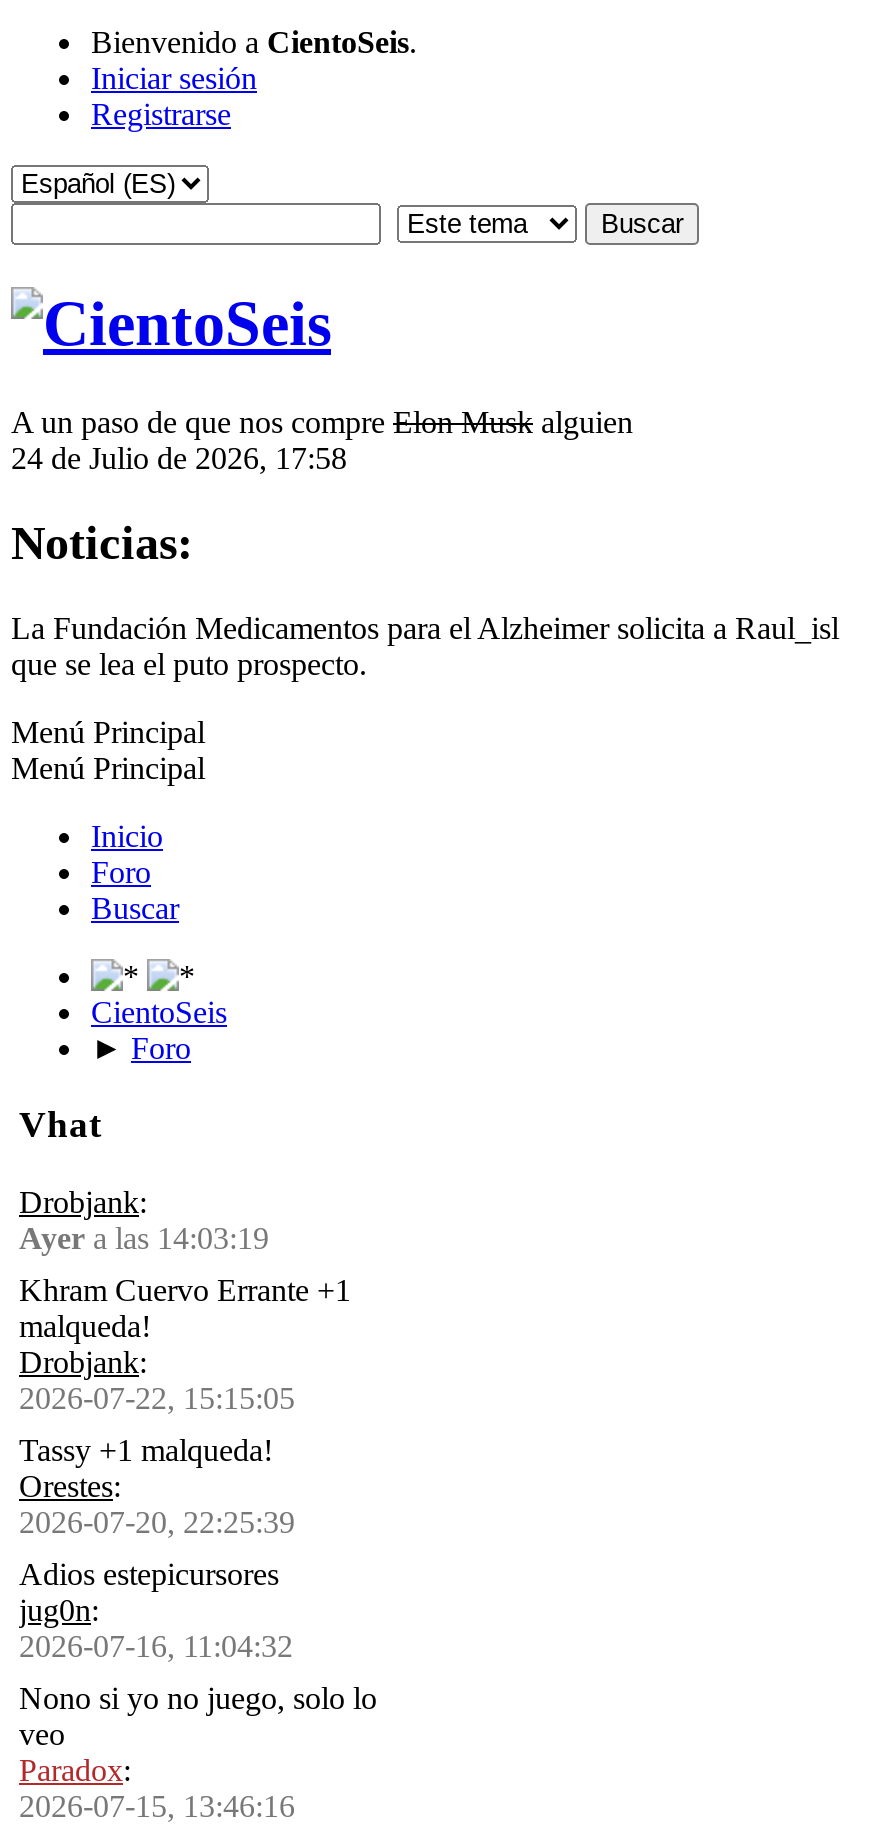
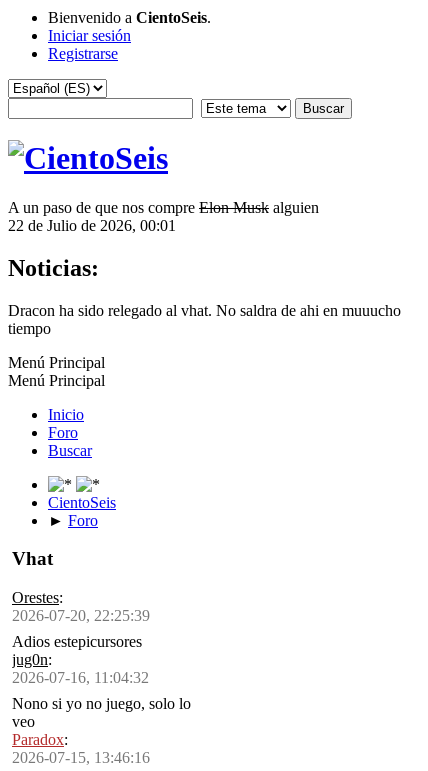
- 24 de Julio de 2026, 17:58
+ 22 de Julio de 2026, 00:01

- La Fundación Medicamentos para el Alzheimer solicita a Raul_isl
- que se lea el puto prospecto.
+ Dracon ha sido relegado al vhat. No saldra de ahi en muuucho
+ tiempo

- Drobjank:
- Ayera las 14:03:19
- Khram Cuervo Errante +1
- malqueda!
- Drobjank:
- 2026-07-22, 15:15:05
- Tassy +1 malqueda!
